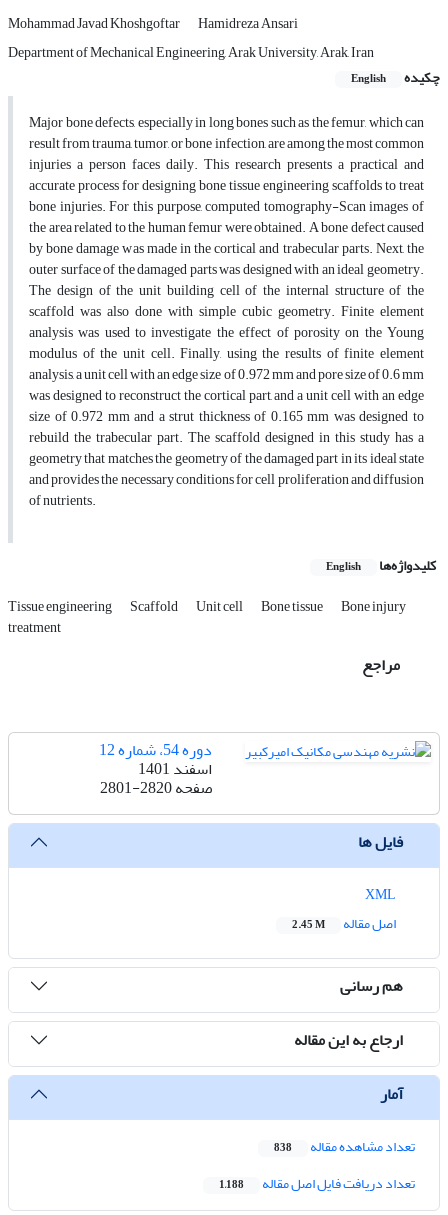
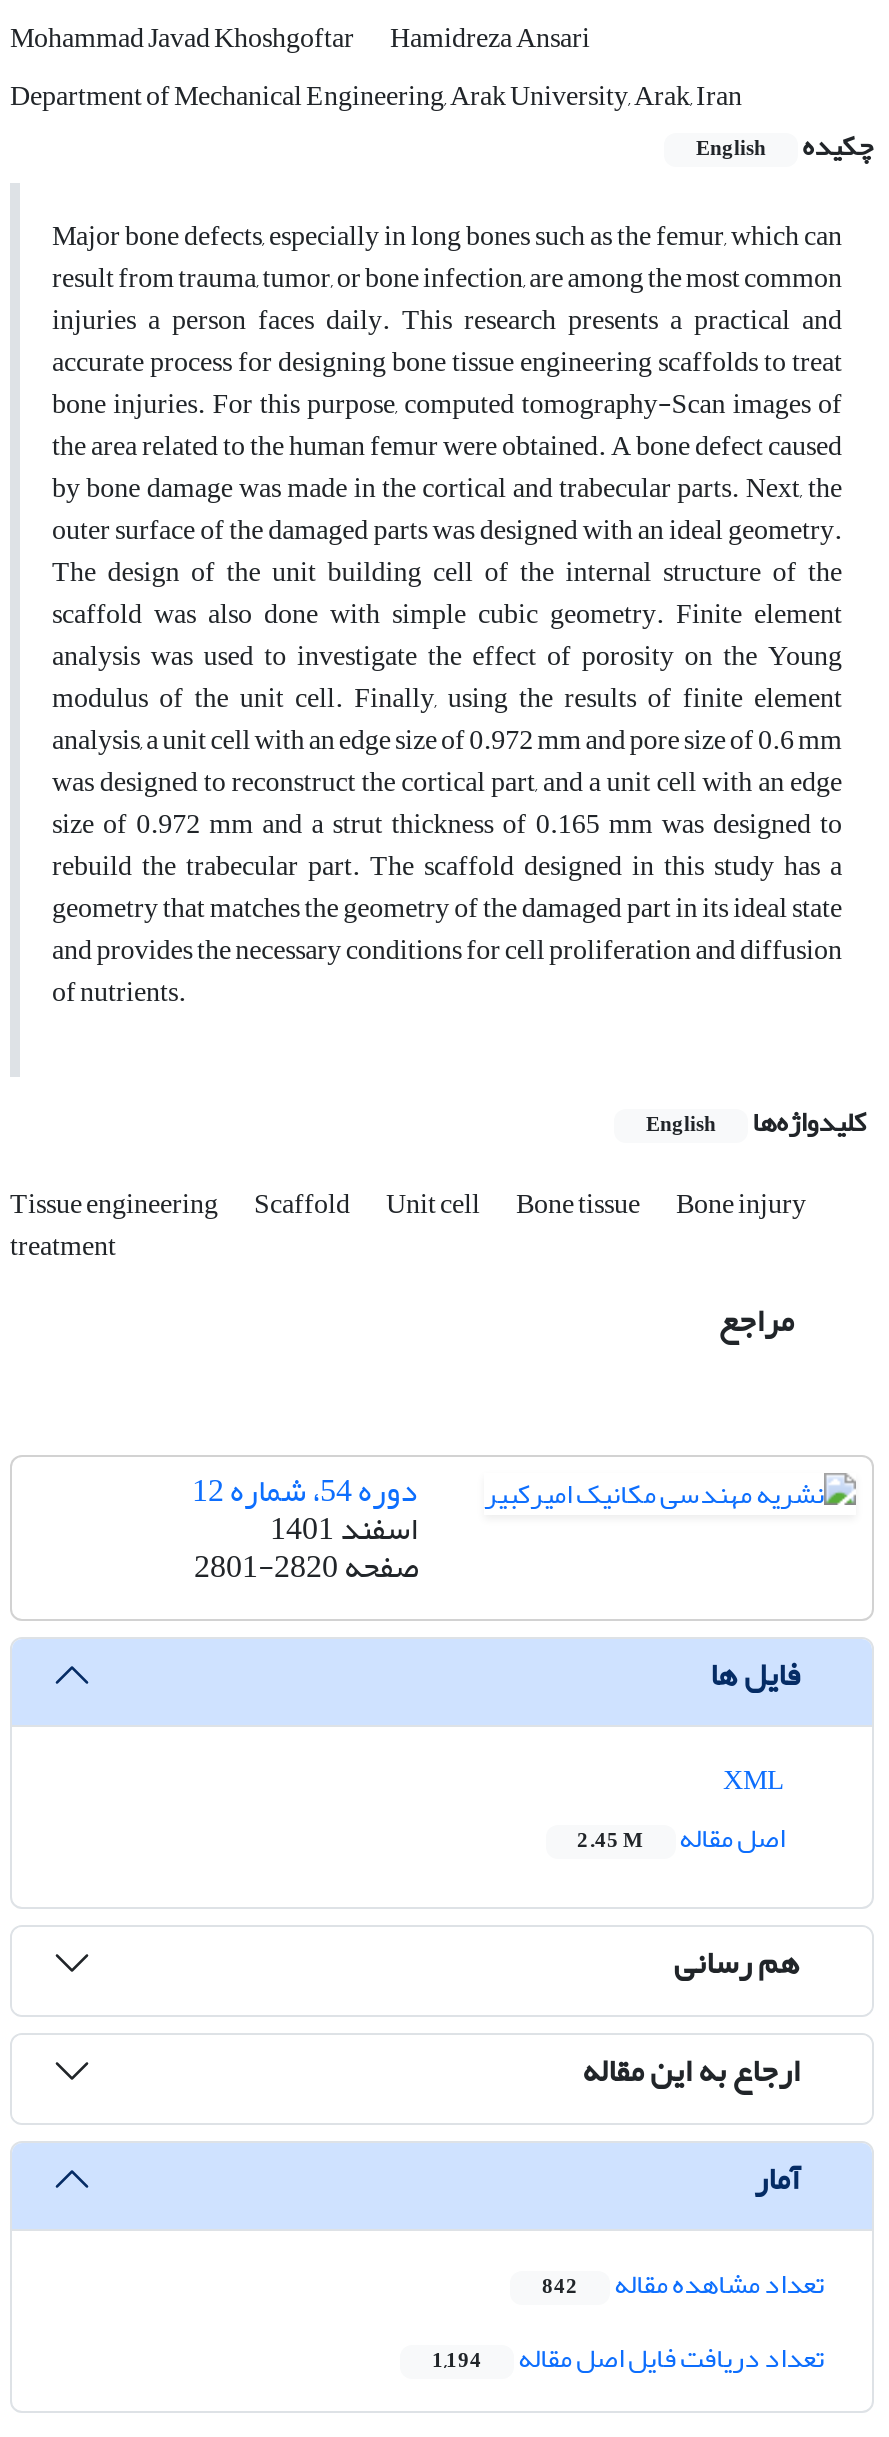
- تعداد مشاهده مقاله 838
+ تعداد مشاهده مقاله 842

- تعداد دریافت فایل اصل مقاله 1,188
+ تعداد دریافت فایل اصل مقاله 1,194
